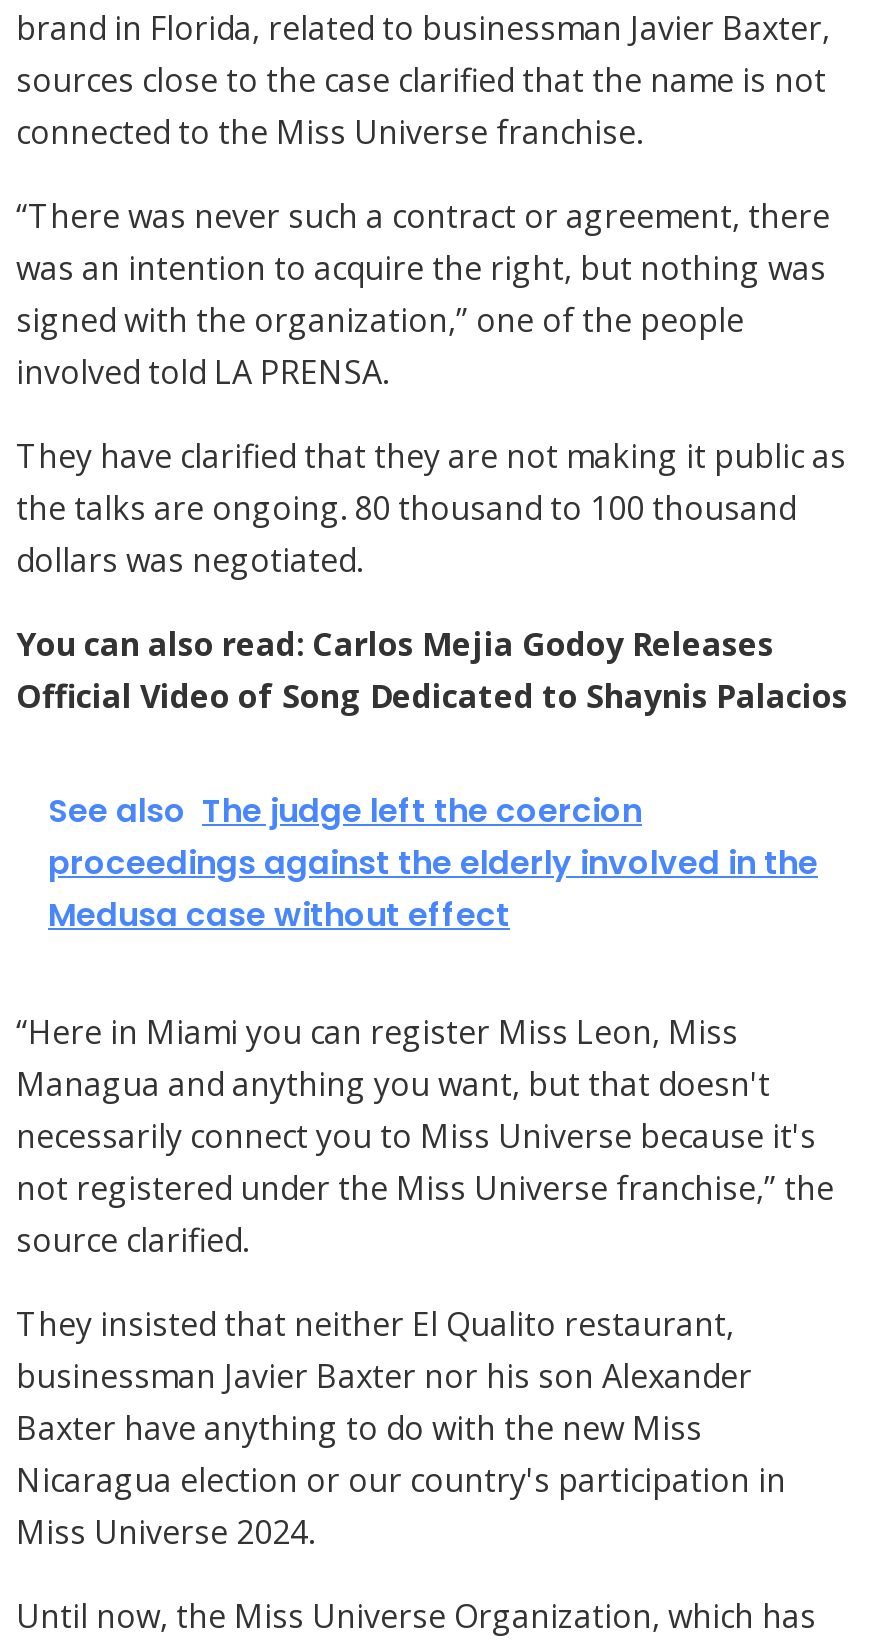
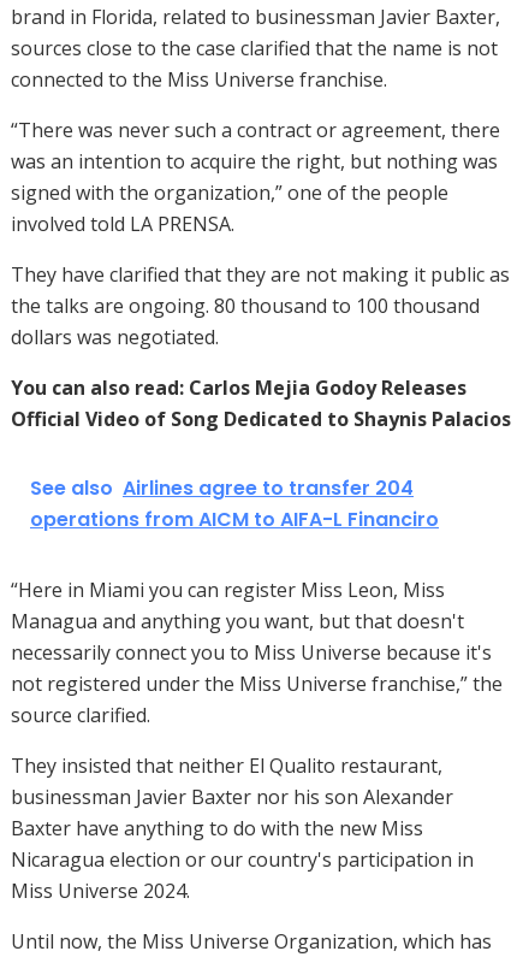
- See also The judge left the coercion
- proceedings against the elderly involved in the
- Medusa case without effect
+ See also Airlines agree to transfer 204
+ operations from AICM to AIFA-L Financiro
